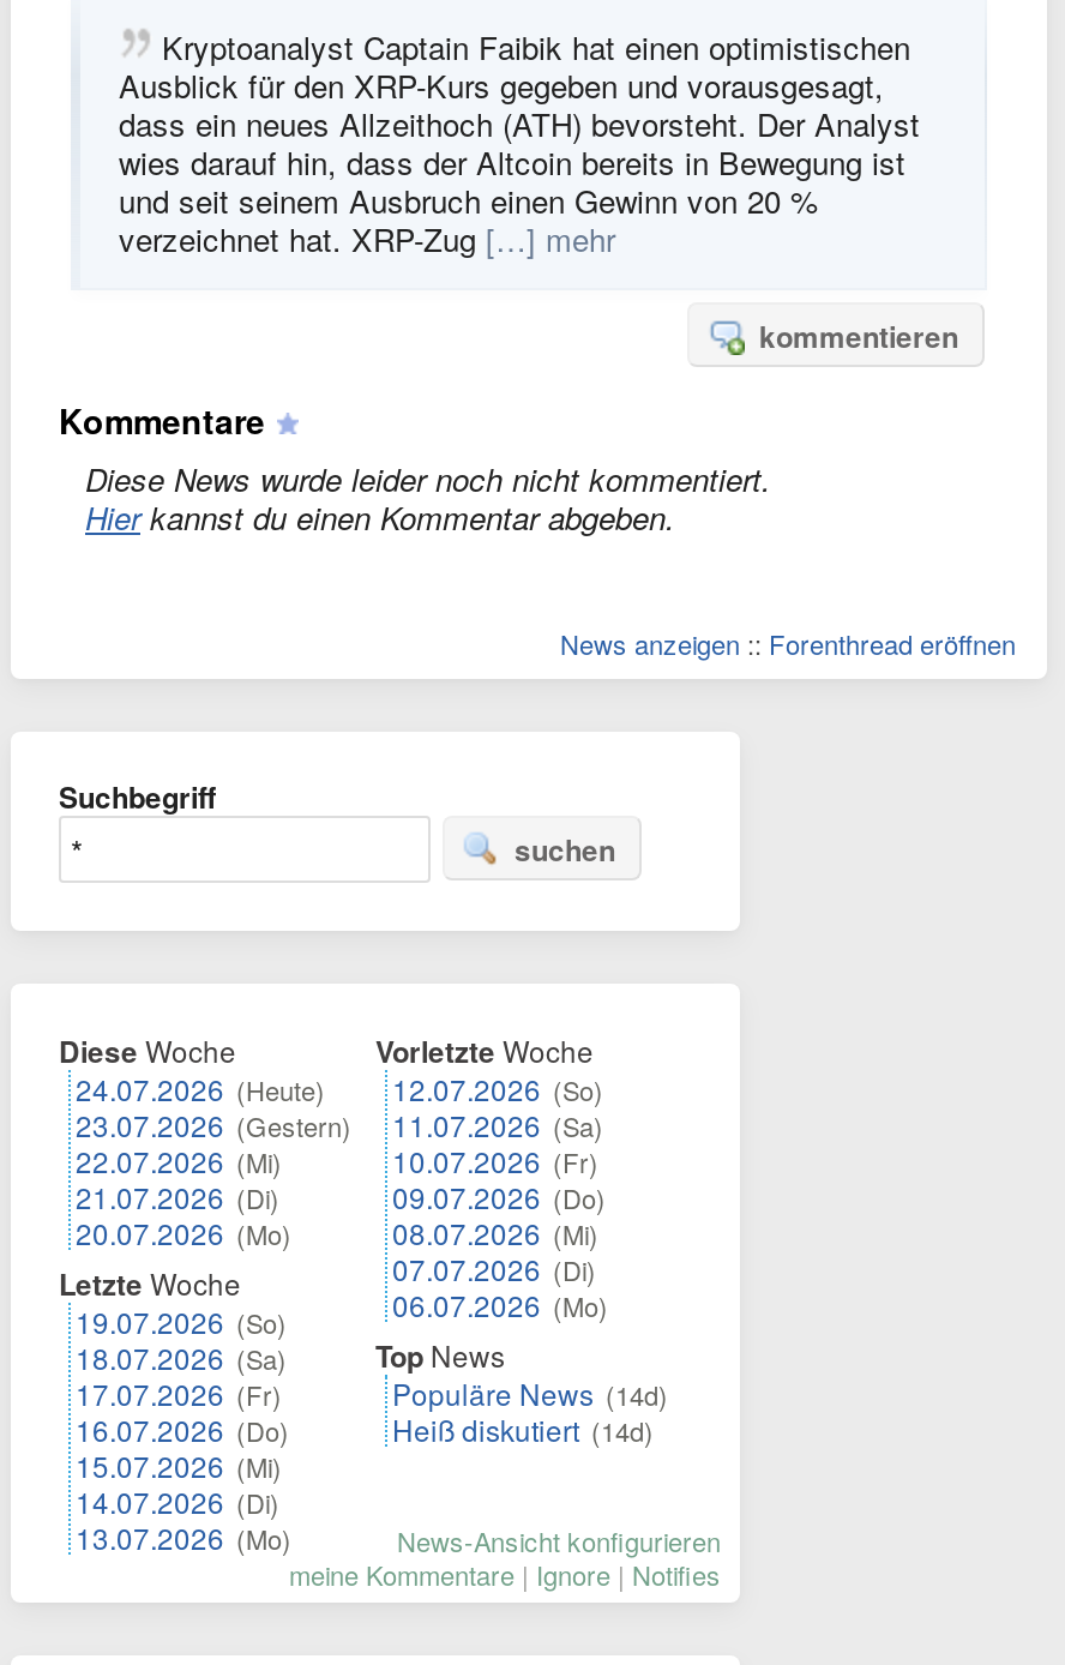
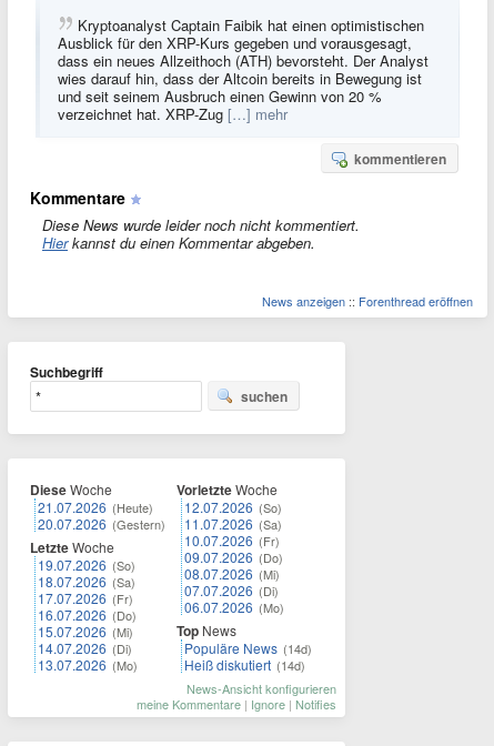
- 24.07.2026 (Heute)
- 23.07.2026 (Gestern)
- 22.07.2026 (Mi)
- 21.07.2026 (Di)
- 20.07.2026 (Mo)
+ 21.07.2026 (Heute)
+ 20.07.2026 (Gestern)

moved up: Letzte Woche | 19.07.2026 (So) | 18.07.2026 (Sa) | 17.07.2026 (Fr) | 16.07.2026 (Do) | 15.07.2026 (Mi) | 14.07.2026 (Di) | 13.07.2026 (Mo)
